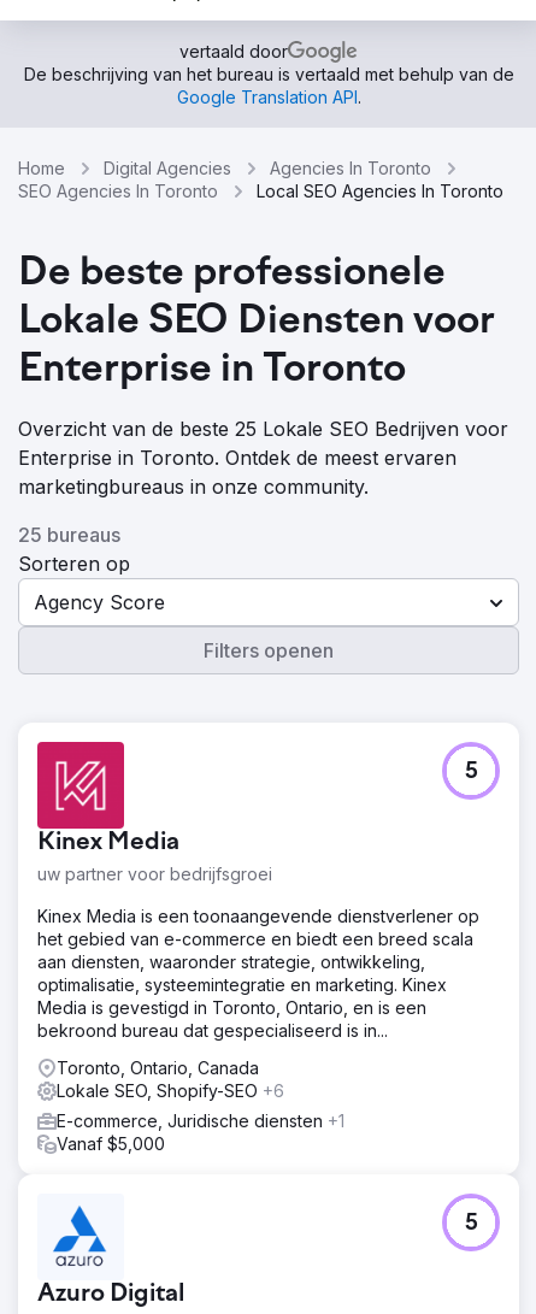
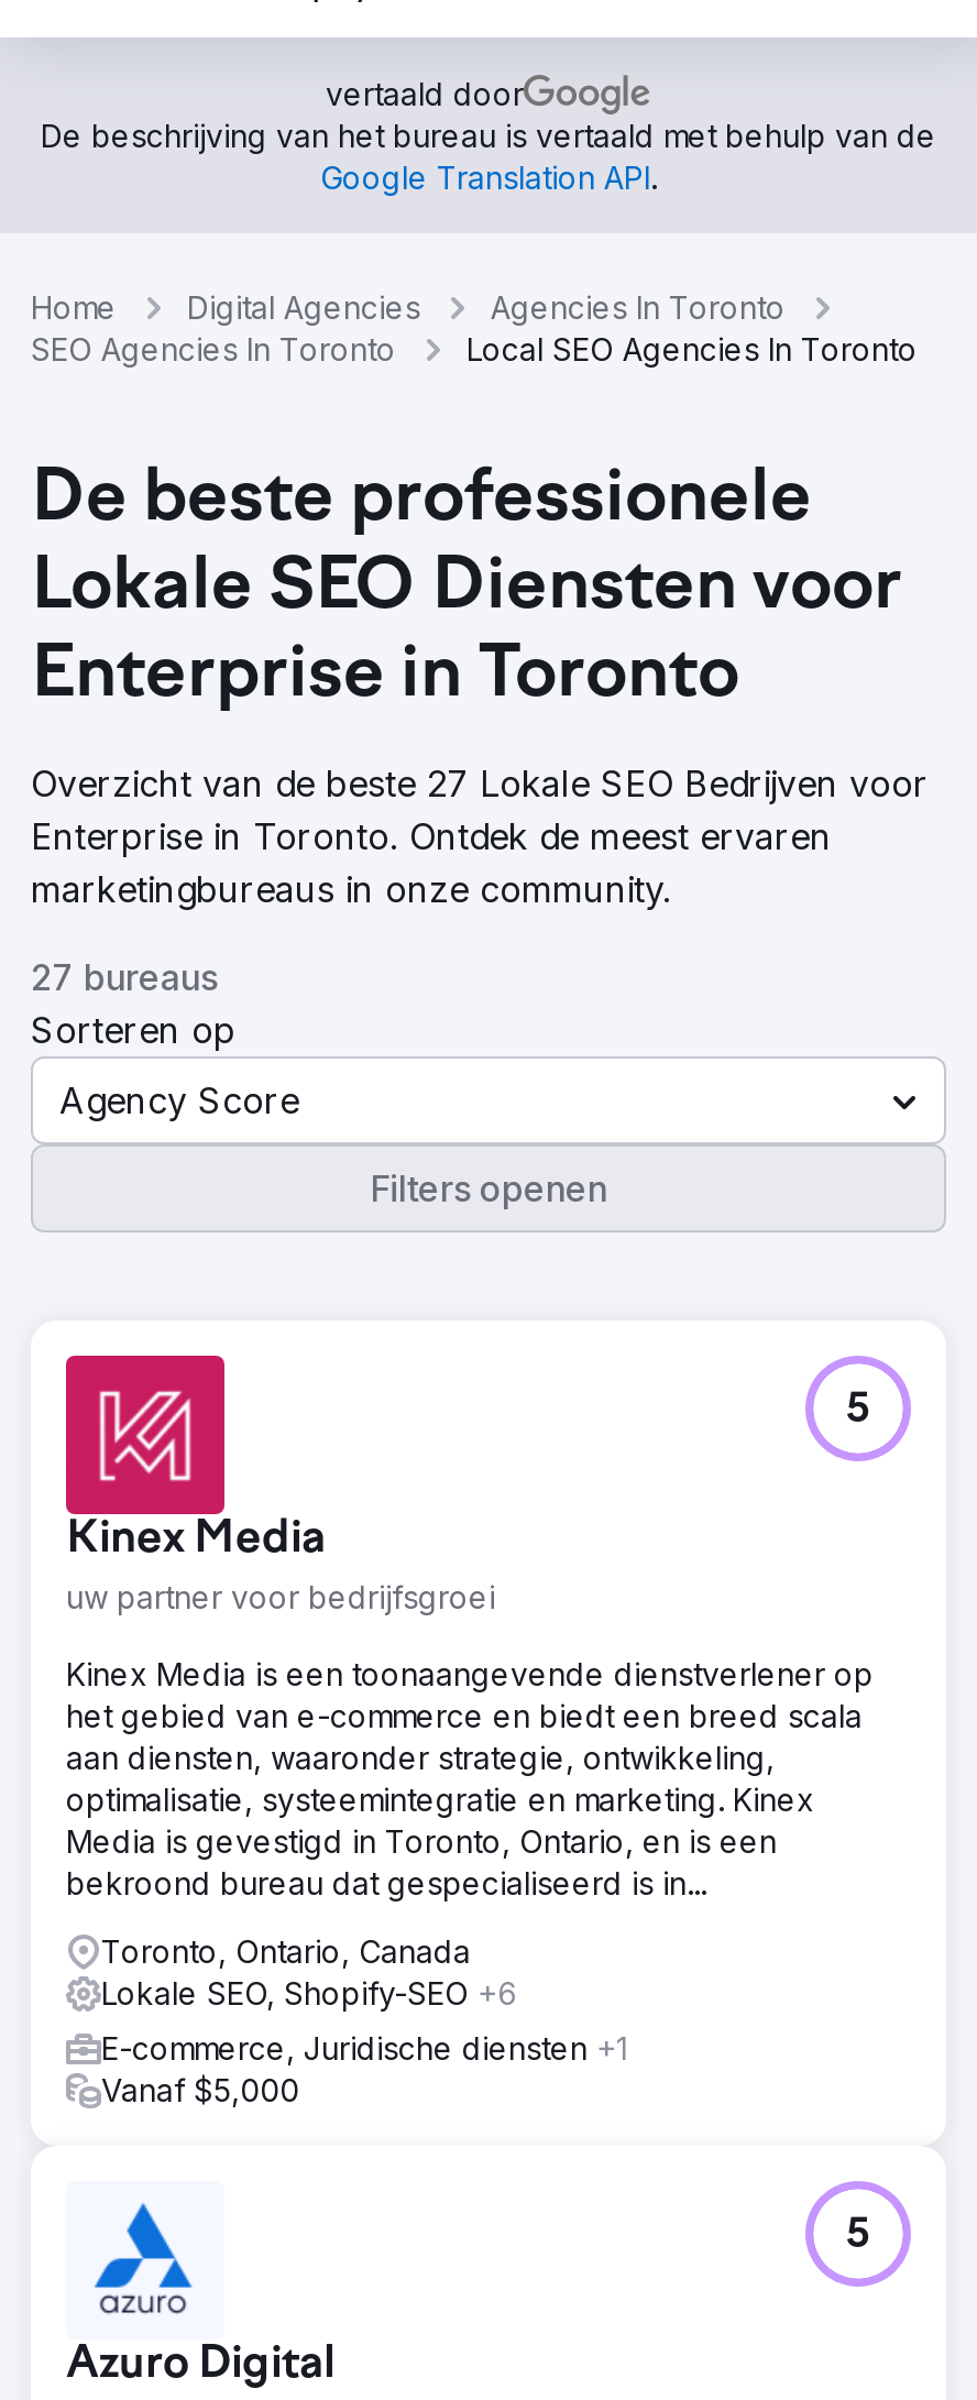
- Overzicht van de beste 25 Lokale SEO Bedrijven voor
+ Overzicht van de beste 27 Lokale SEO Bedrijven voor

- 25 bureaus
+ 27 bureaus
